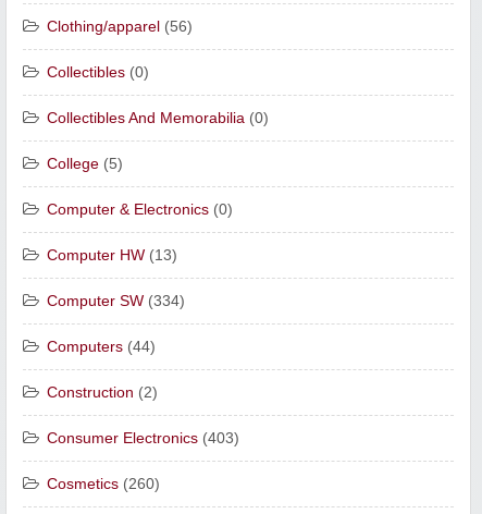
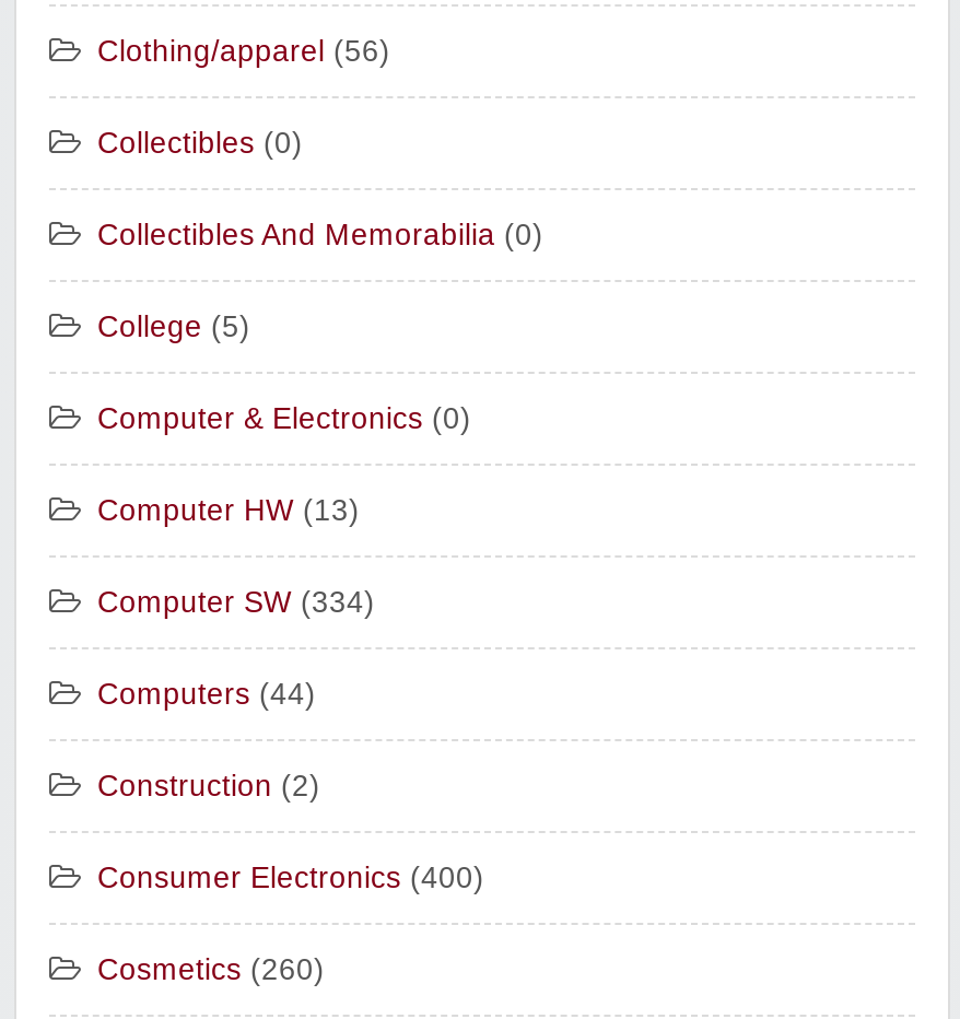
- Consumer Electronics (403)
+ Consumer Electronics (400)
